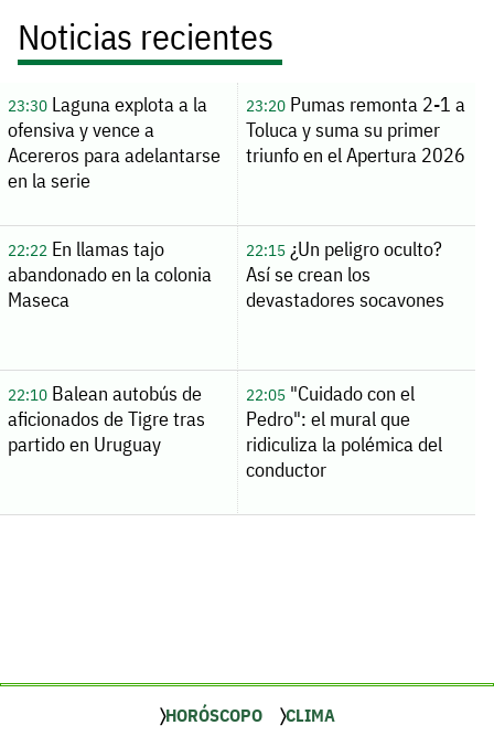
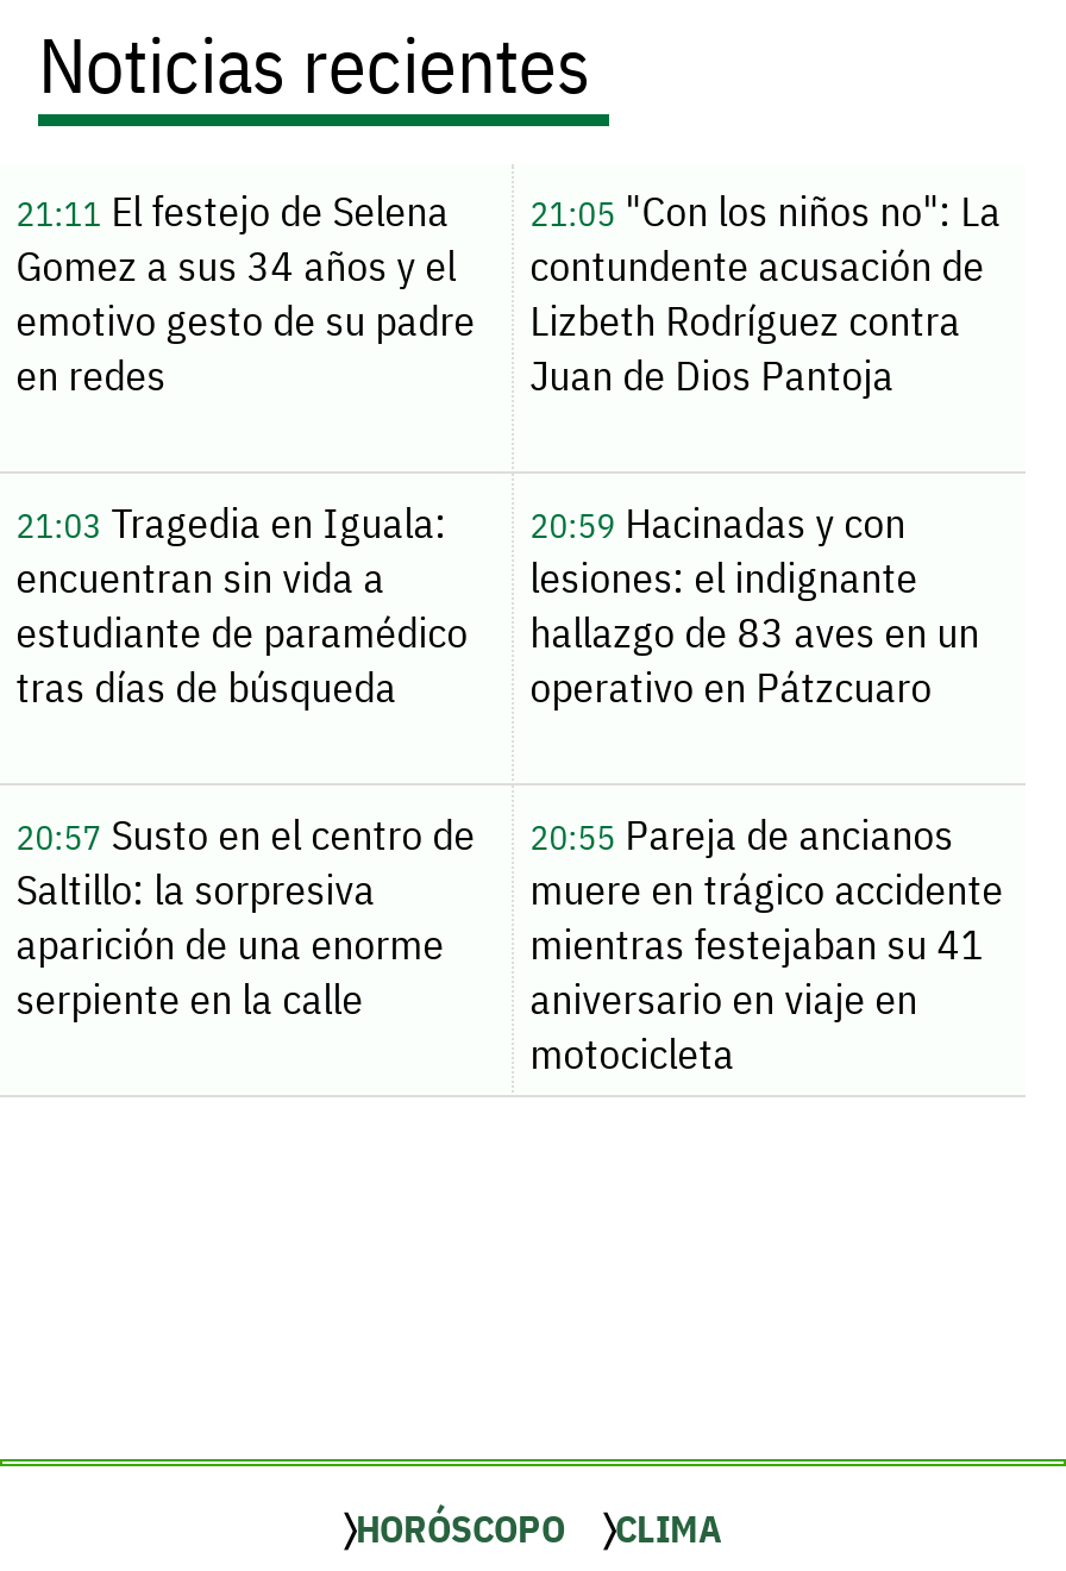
- 23:30 Laguna explota a la
- ofensiva y vence a
- Acereros para adelantarse
- en la serie
+ 21:11 El festejo de Selena
+ Gomez a sus 34 años y el
+ emotivo gesto de su padre
+ en redes

- 23:20 Pumas remonta 2-1 a
- Toluca y suma su primer
- triunfo en el Apertura 2026
+ 21:05 "Con los niños no": La
+ contundente acusación de
+ Lizbeth Rodríguez contra
+ Juan de Dios Pantoja

- 22:22 En llamas tajo
- abandonado en la colonia
- Maseca
+ 21:03 Tragedia en Iguala:
+ encuentran sin vida a
+ estudiante de paramédico
+ tras días de búsqueda

- 22:15 ¿Un peligro oculto?
- Así se crean los
- devastadores socavones
+ 20:59 Hacinadas y con
+ lesiones: el indignante
+ hallazgo de 83 aves en un
+ operativo en Pátzcuaro

- 22:10 Balean autobús de
- aficionados de Tigre tras
- partido en Uruguay
+ 20:57 Susto en el centro de
+ Saltillo: la sorpresiva
+ aparición de una enorme
+ serpiente en la calle

- 22:05 "Cuidado con el
- Pedro": el mural que
- ridiculiza la polémica del
- conductor
+ 20:55 Pareja de ancianos
+ muere en trágico accidente
+ mientras festejaban su 41
+ aniversario en viaje en
+ motocicleta
